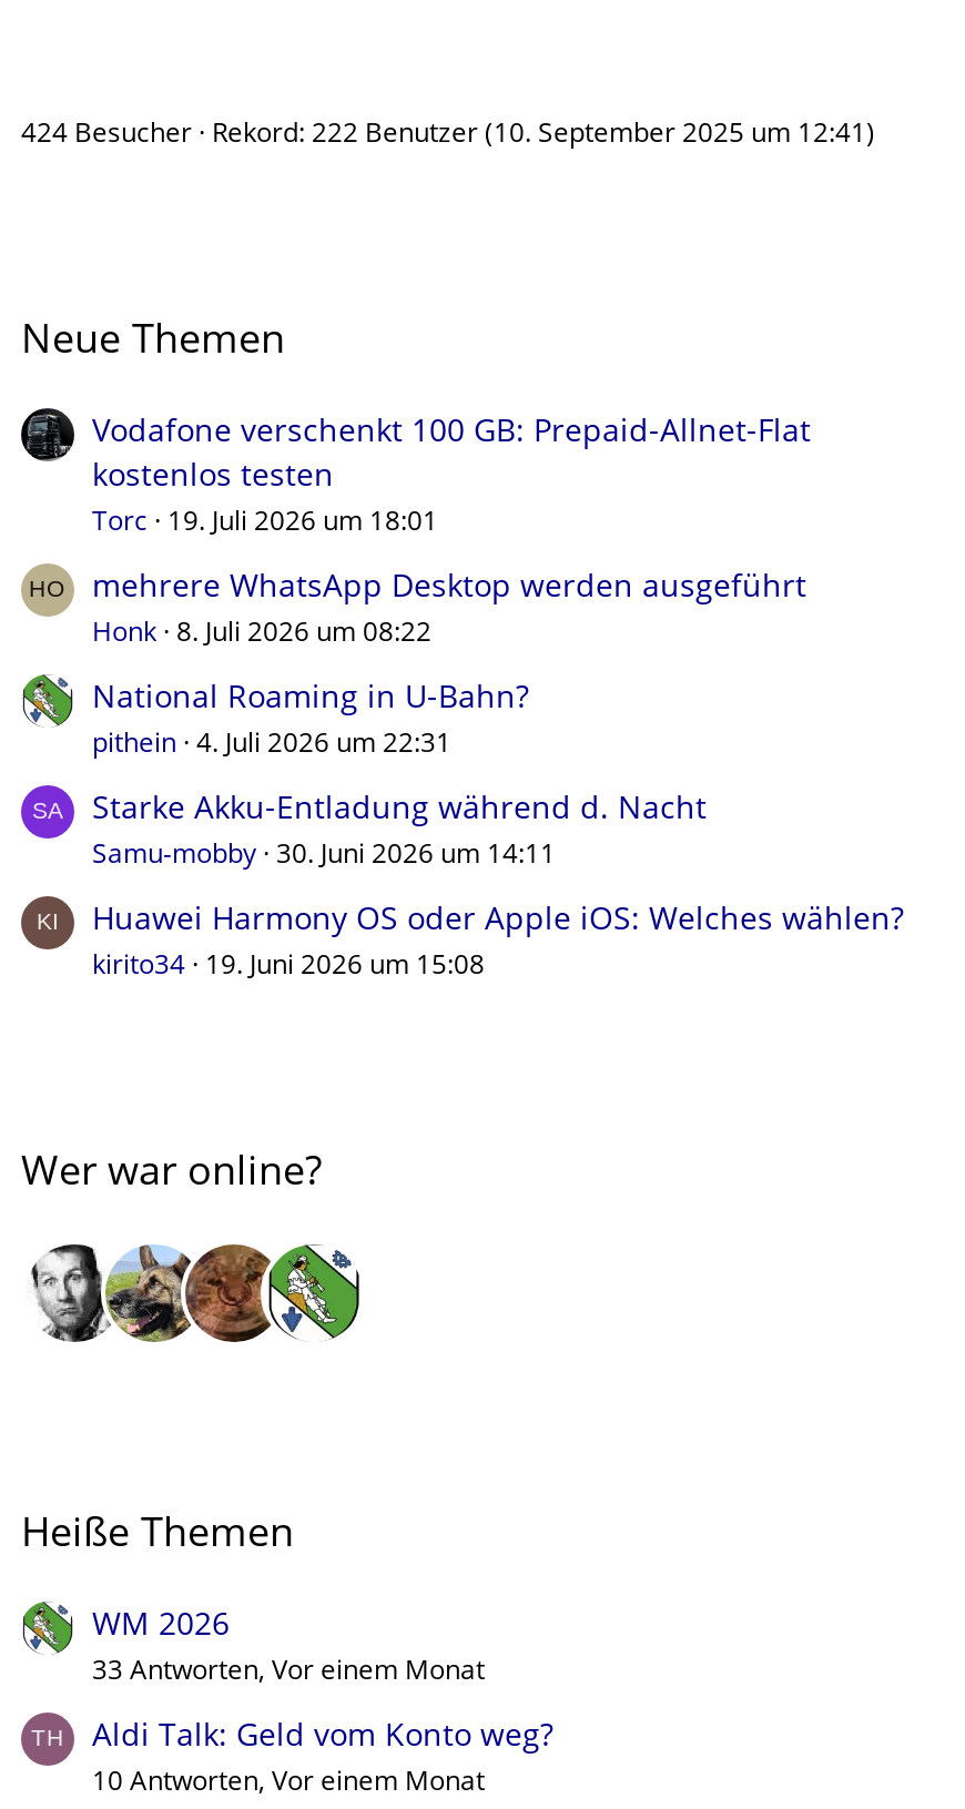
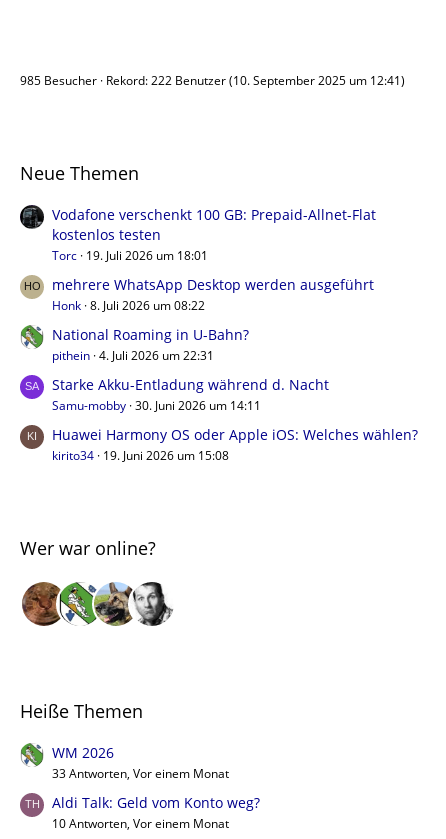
- 424 Besucher Rekord: 222 Benutzer (10. September 2025 um 12:41)
+ 985 Besucher Rekord: 222 Benutzer (10. September 2025 um 12:41)

- [image]
+ [image]
